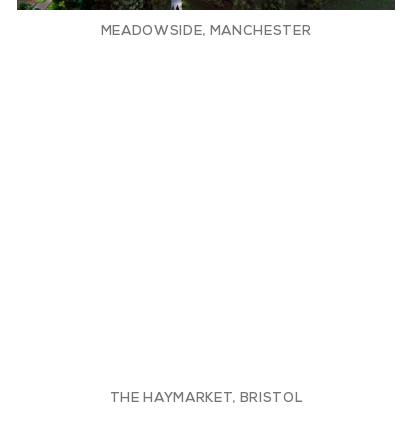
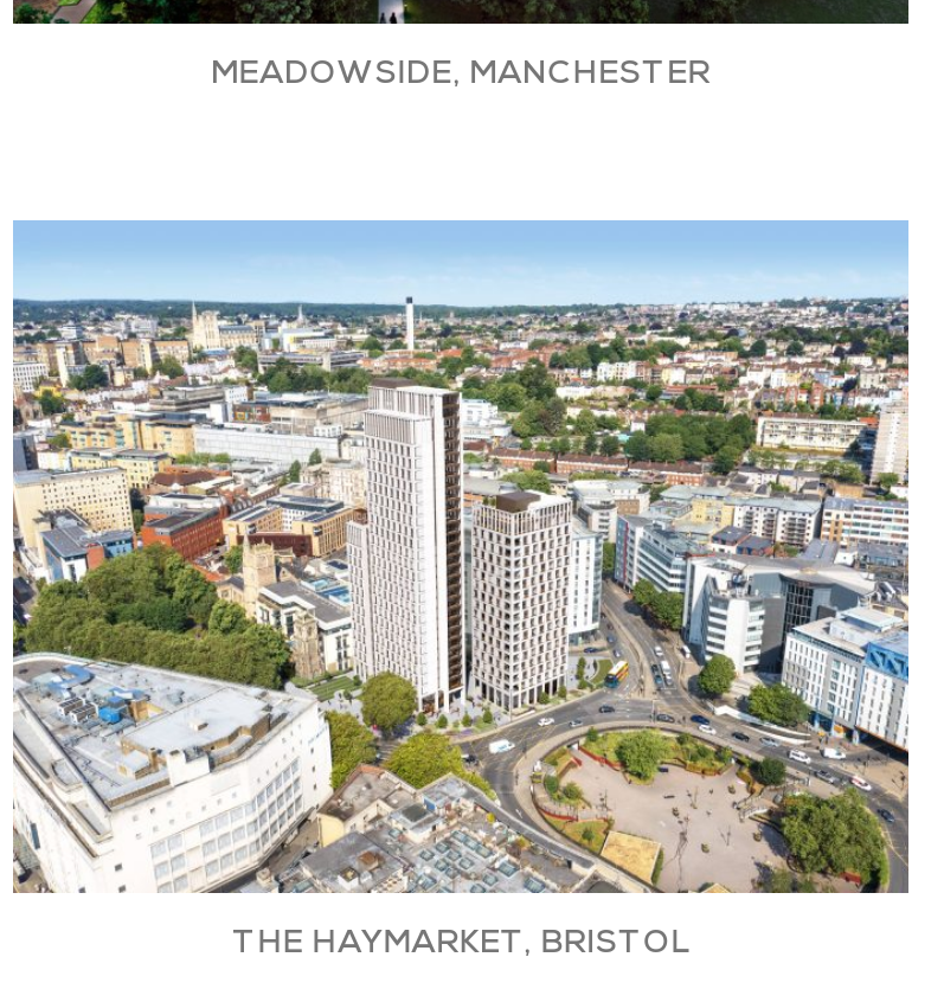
+ [image]
